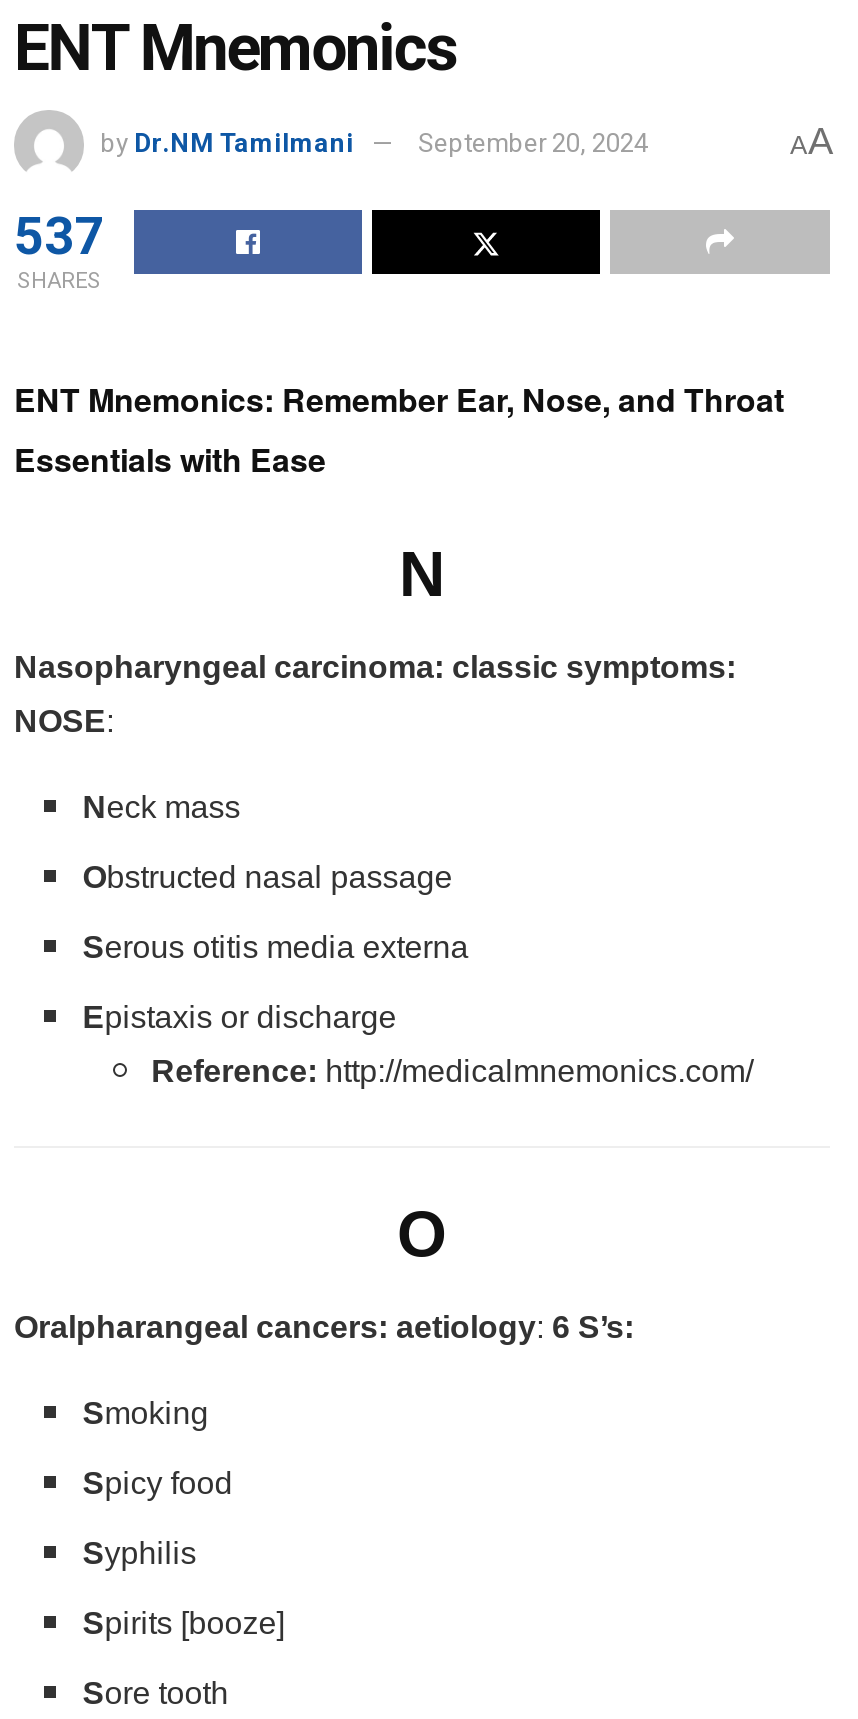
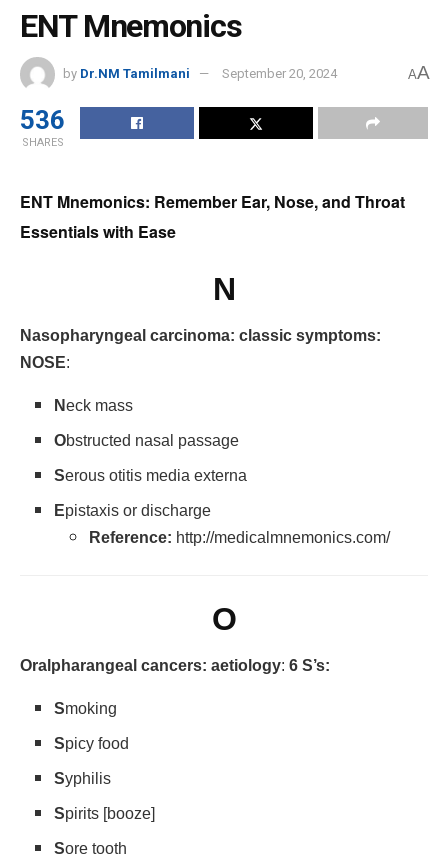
- 537
+ 536
